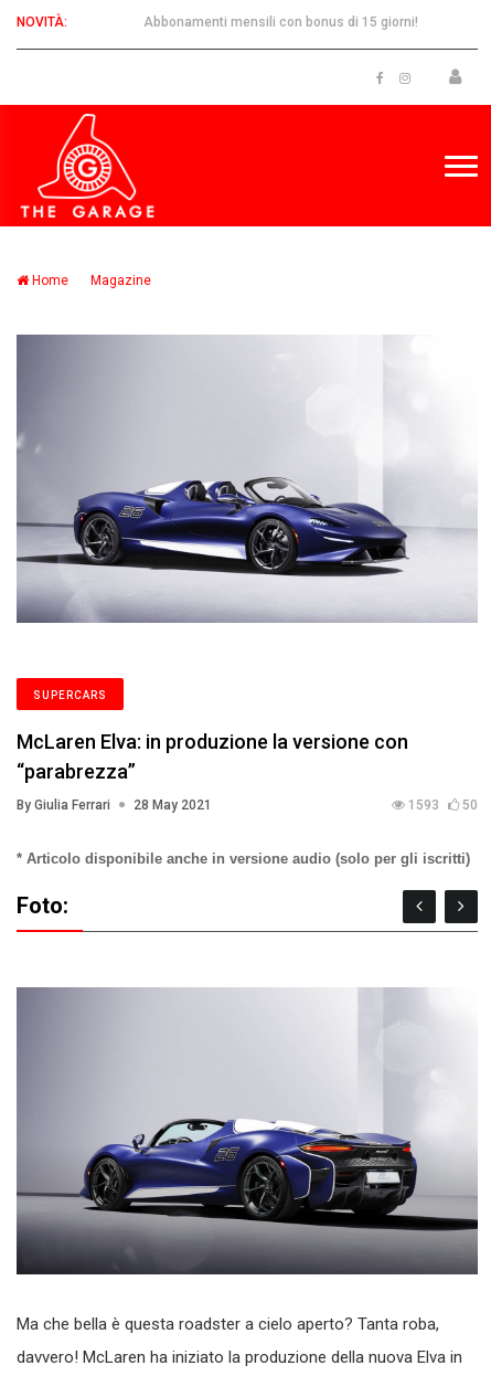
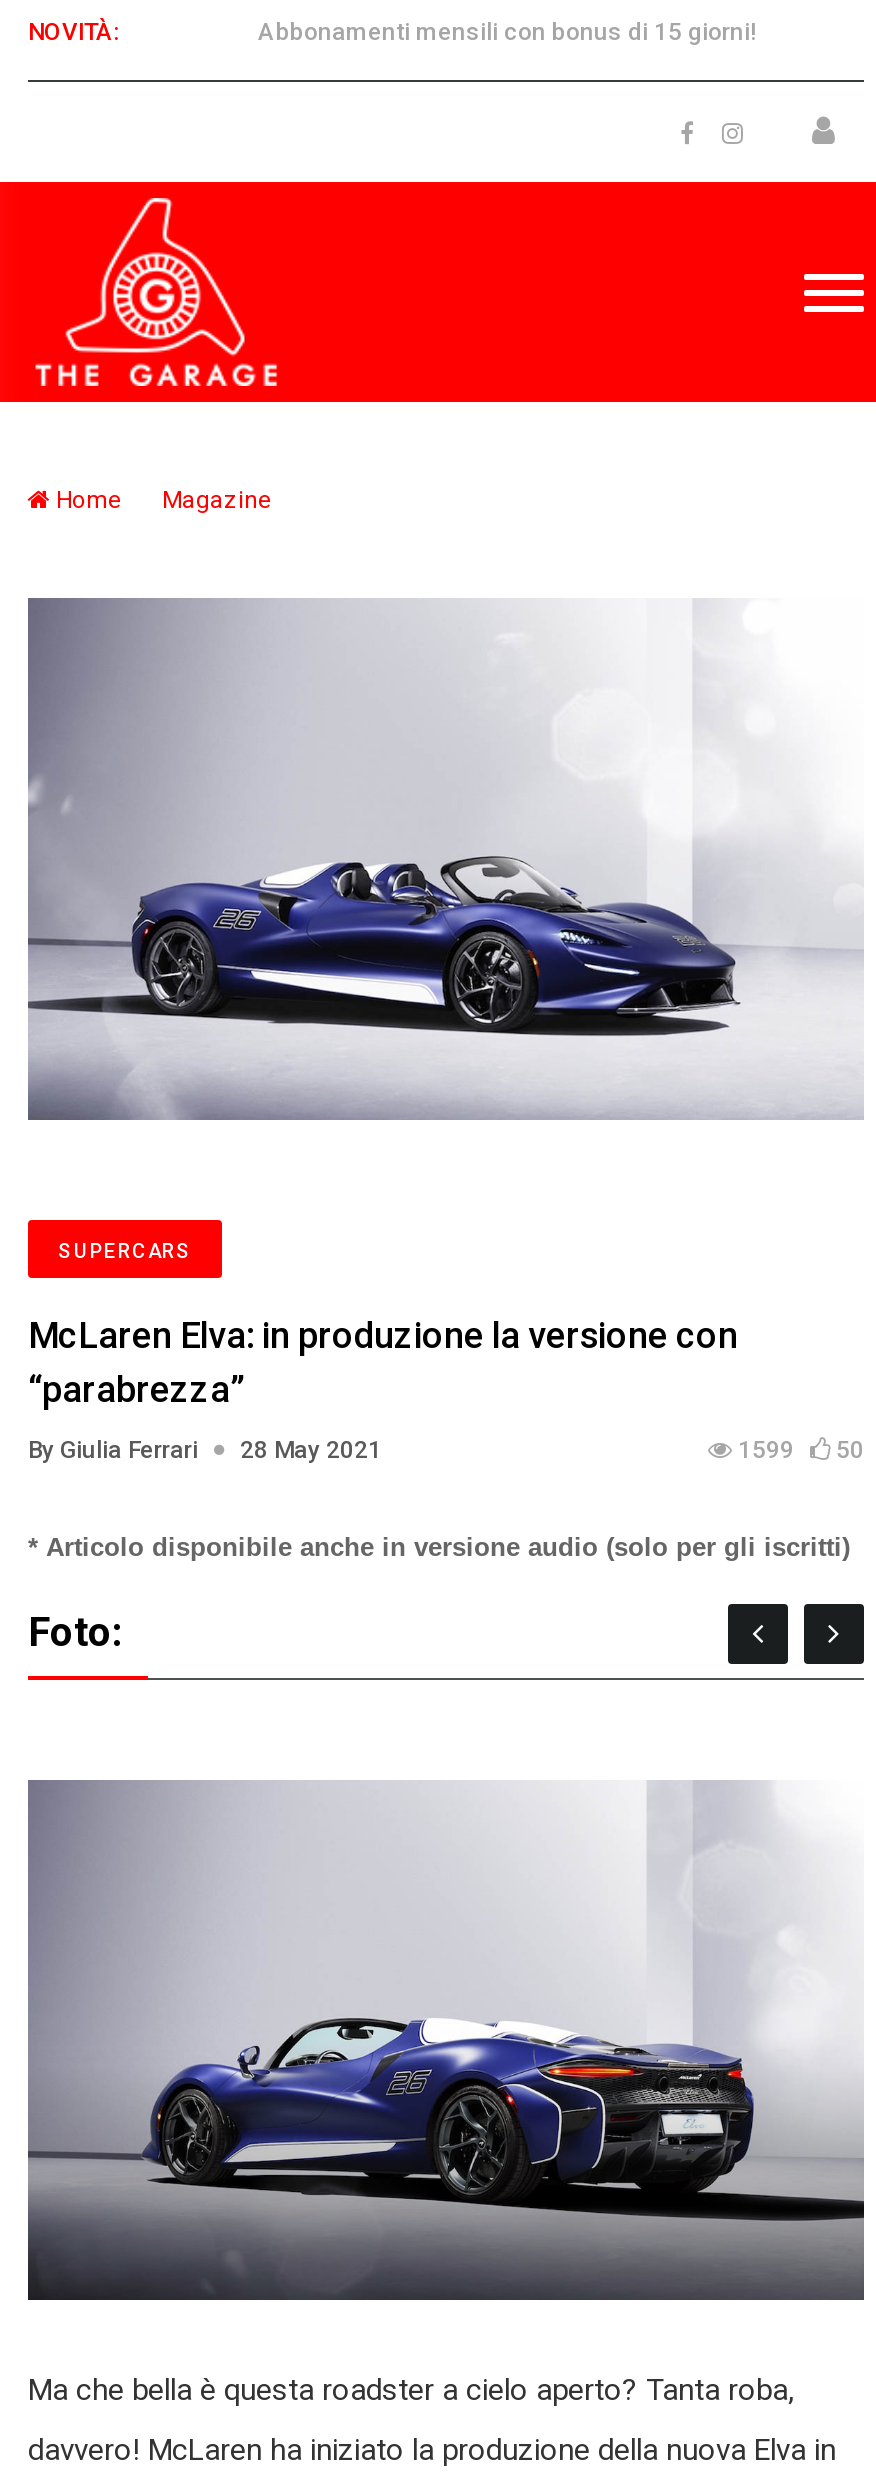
- 1593 50
+ 1599 50
